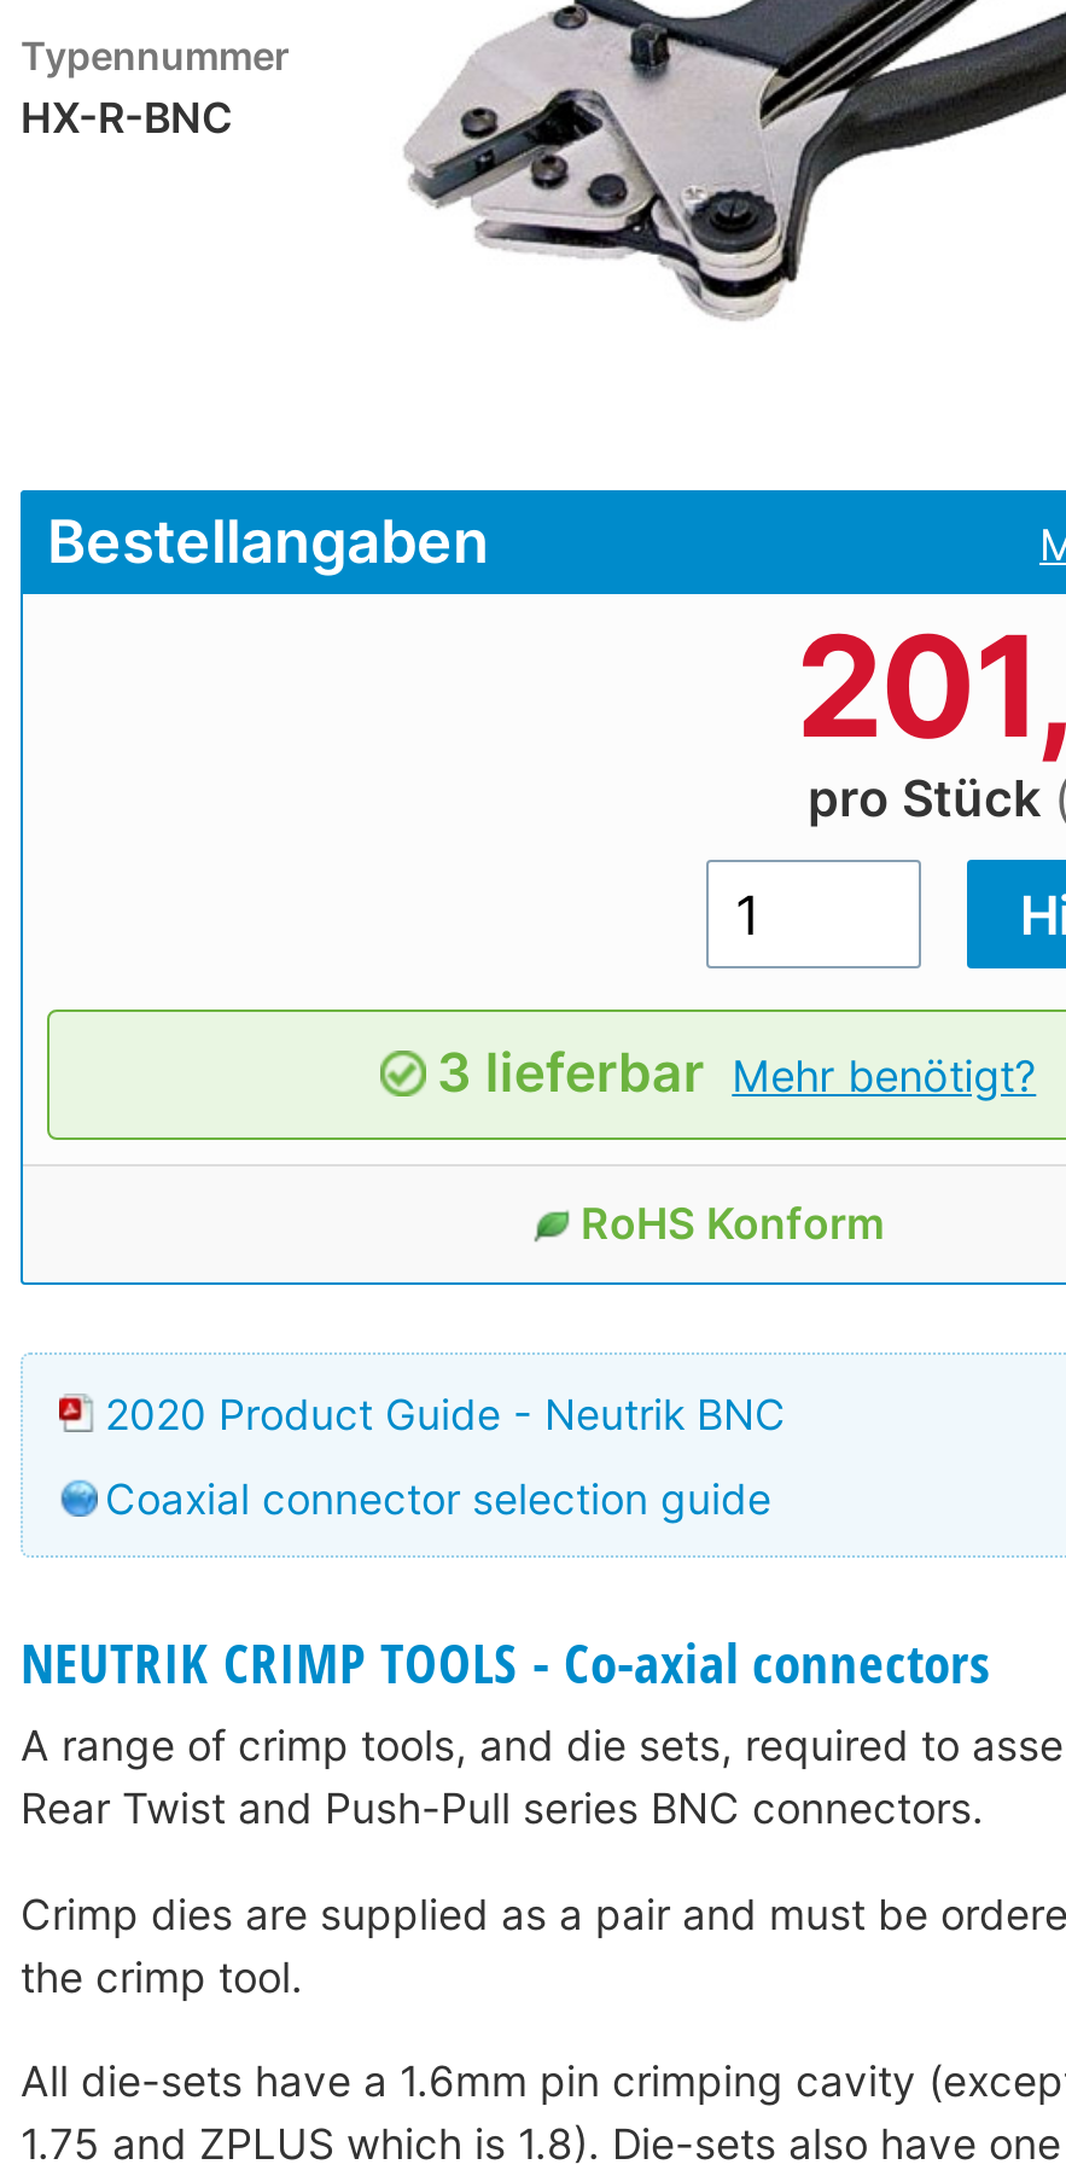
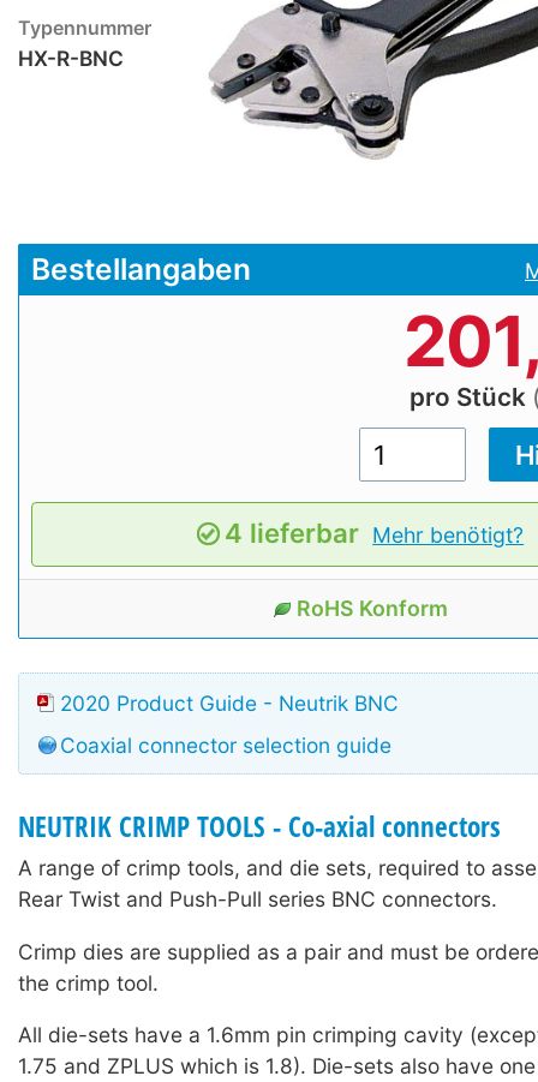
- 3 lieferbar Mehr benötigt?
+ 4 lieferbar Mehr benötigt?
